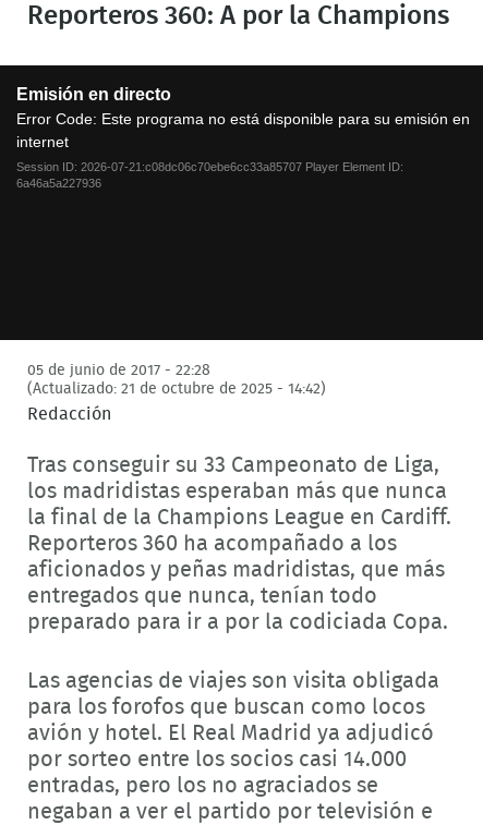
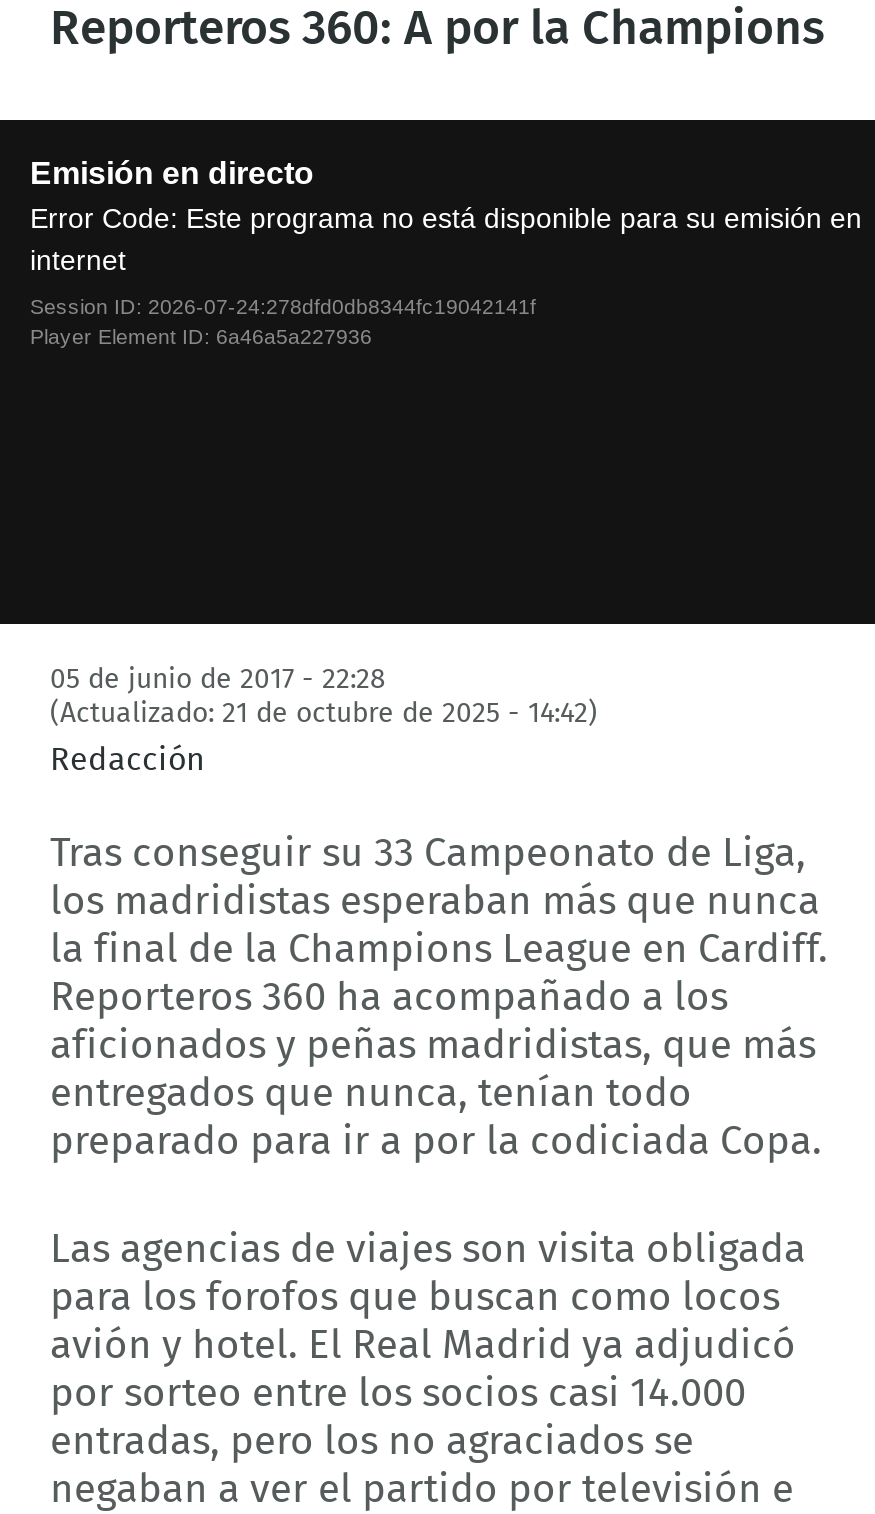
- Session ID: 2026-07-21:c08dc06c70ebe6cc33a85707 Player Element ID:
- 6a46a5a227936
+ Session ID: 2026-07-24:278dfd0db8344fc19042141f
+ Player Element ID: 6a46a5a227936
